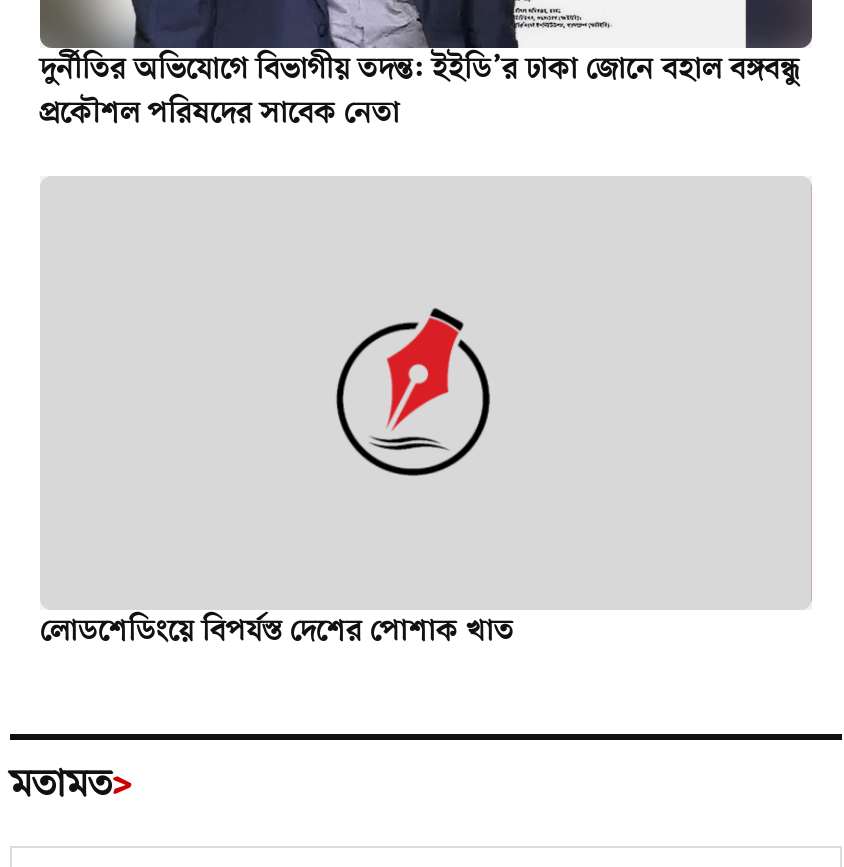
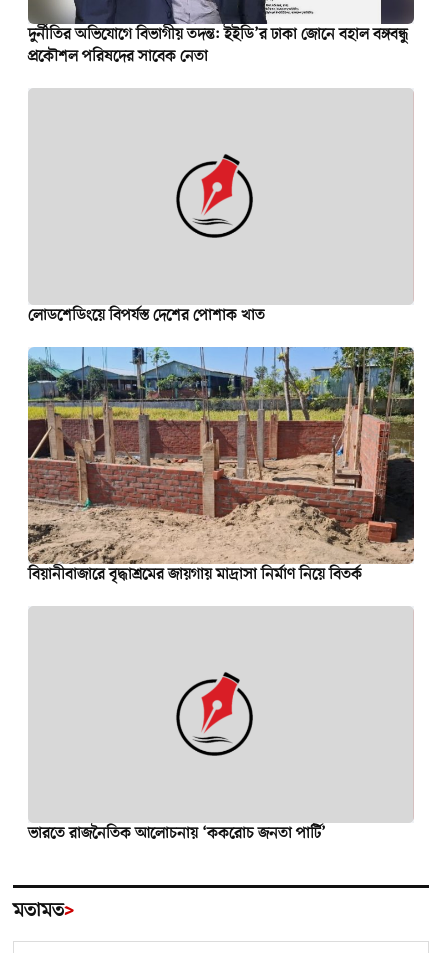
+ [image]
+ বিয়ানীবাজারে বৃদ্ধাশ্রমের জায়গায় মাদ্রাসা নির্মাণ নিয়ে বিতর্ক

+ ভারতে রাজনৈতিক আলোচনায় ‘ককরোচ জনতা পার্টি’
